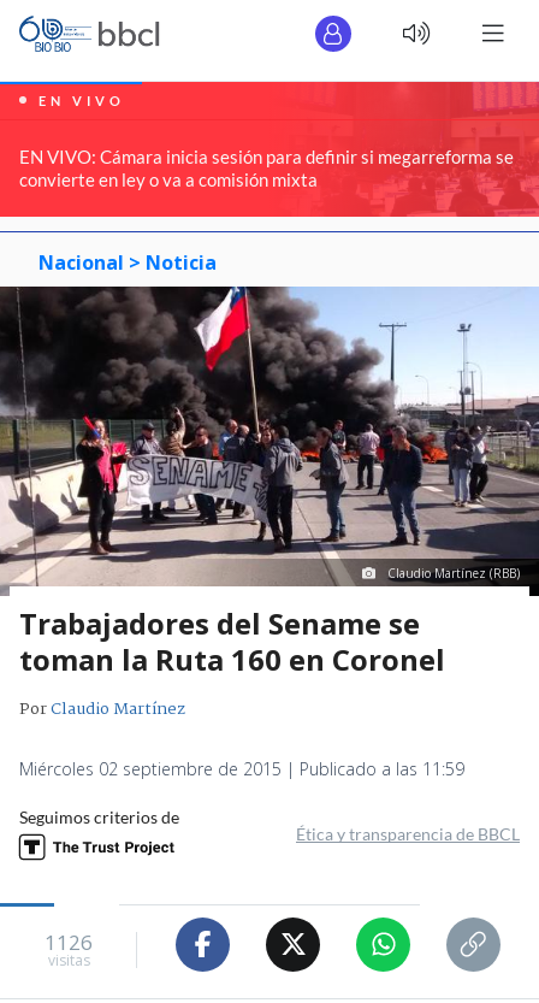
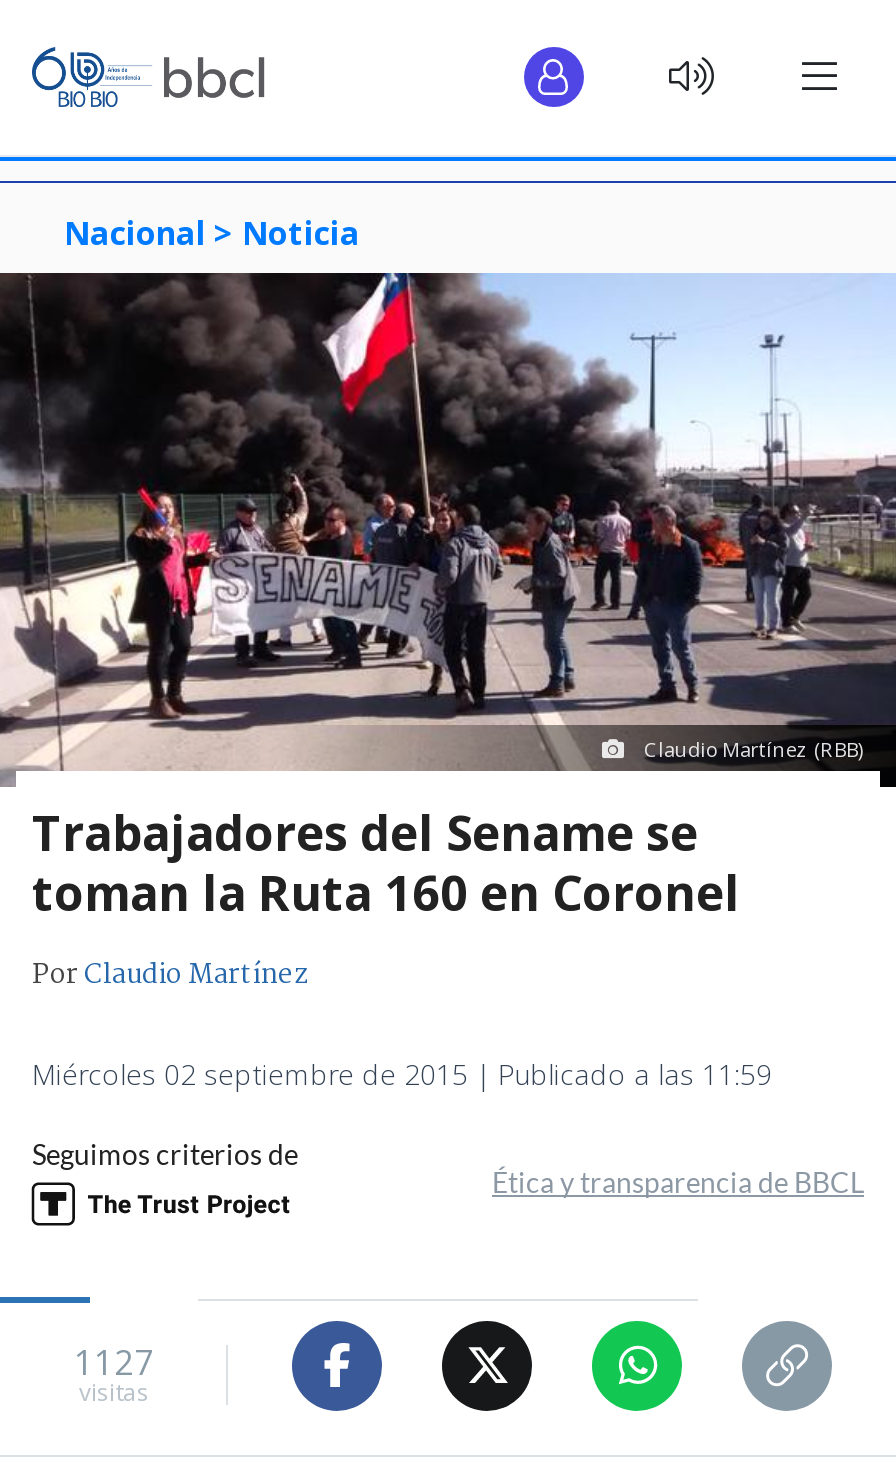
- [image]
- EN VIVO
- EN VIVO: Cámara inicia sesión para definir si megarreforma se
- convierte en ley o va a comisión mixta

- 1126
+ 1127
